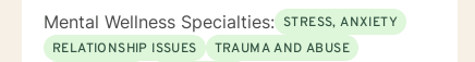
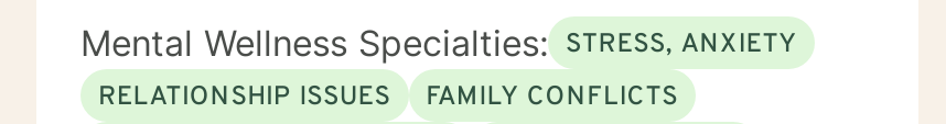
- TRAUMA AND ABUSE
+ FAMILY CONFLICTS
